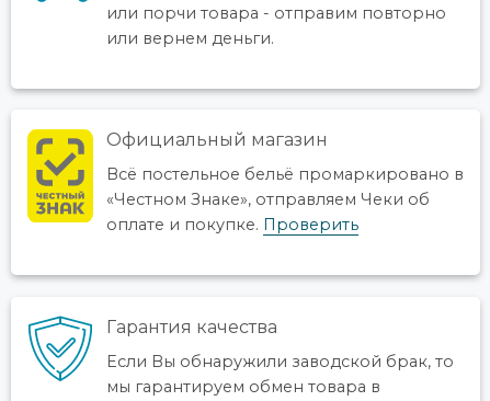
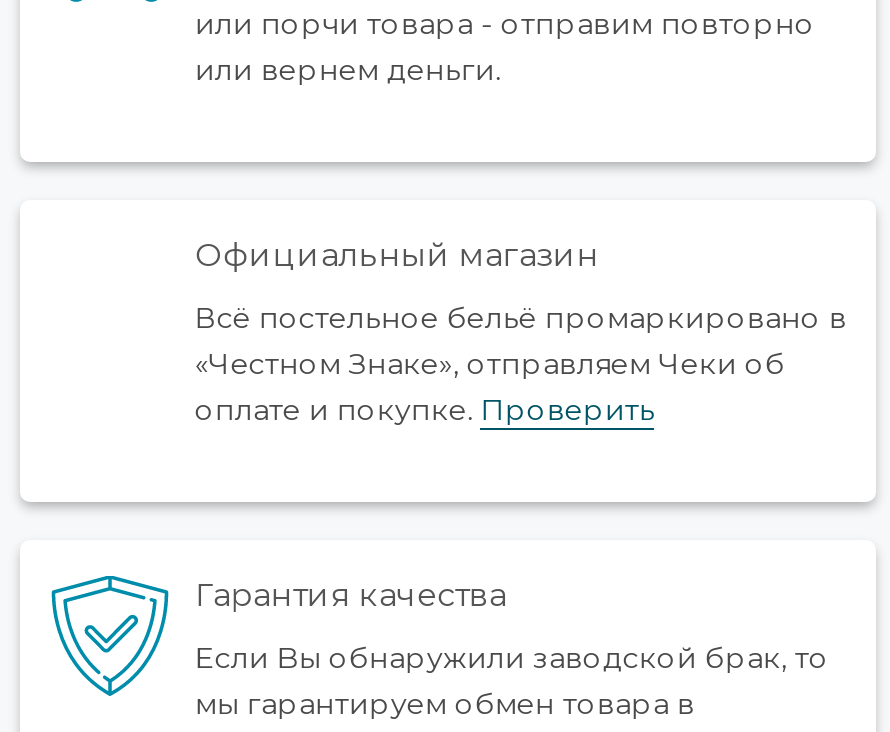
- [image]
